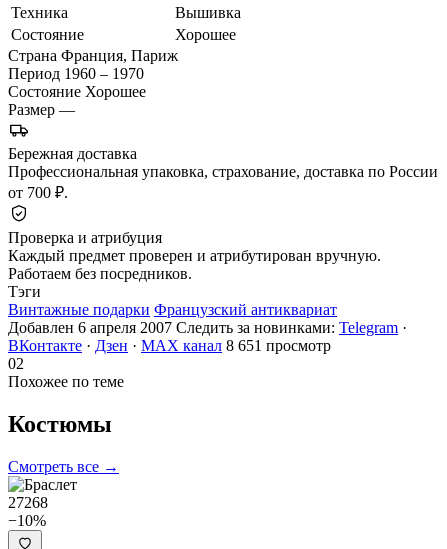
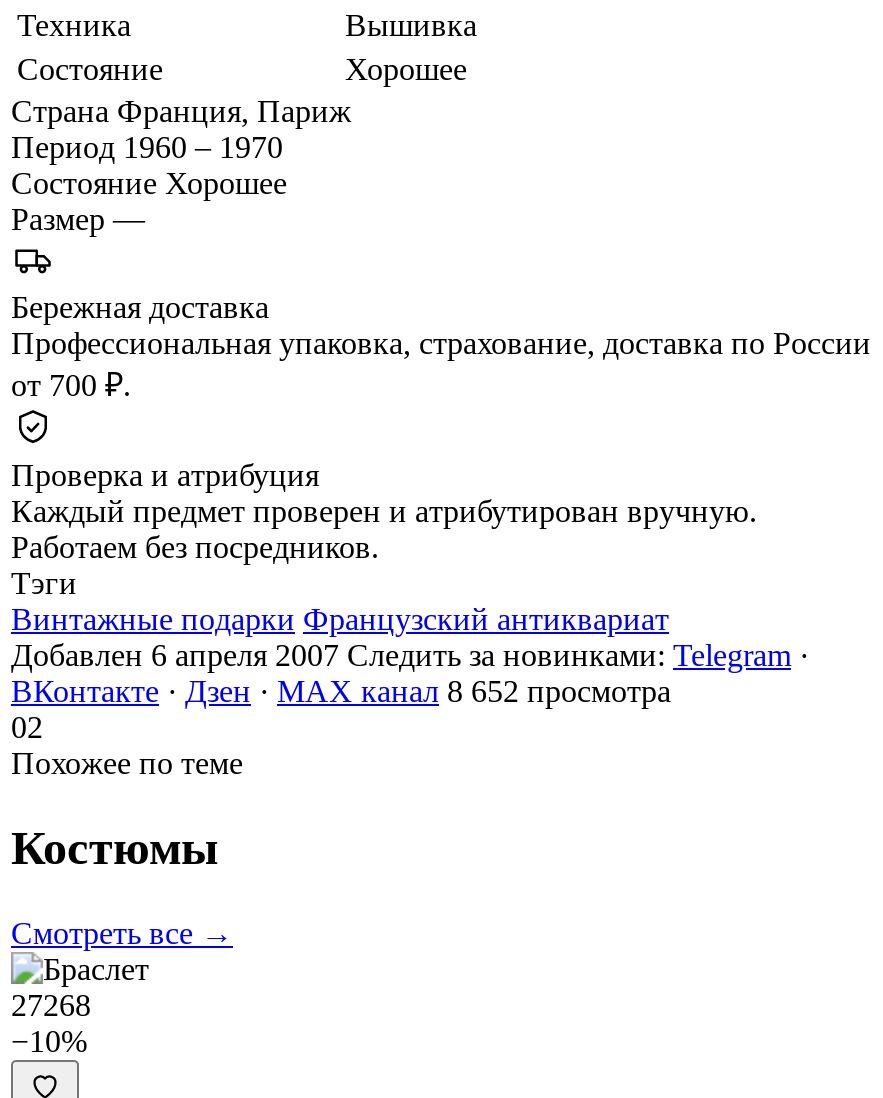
- ВКонтакте · Дзен · MAX канал 8 651 просмотр
+ ВКонтакте · Дзен · MAX канал 8 652 просмотра
